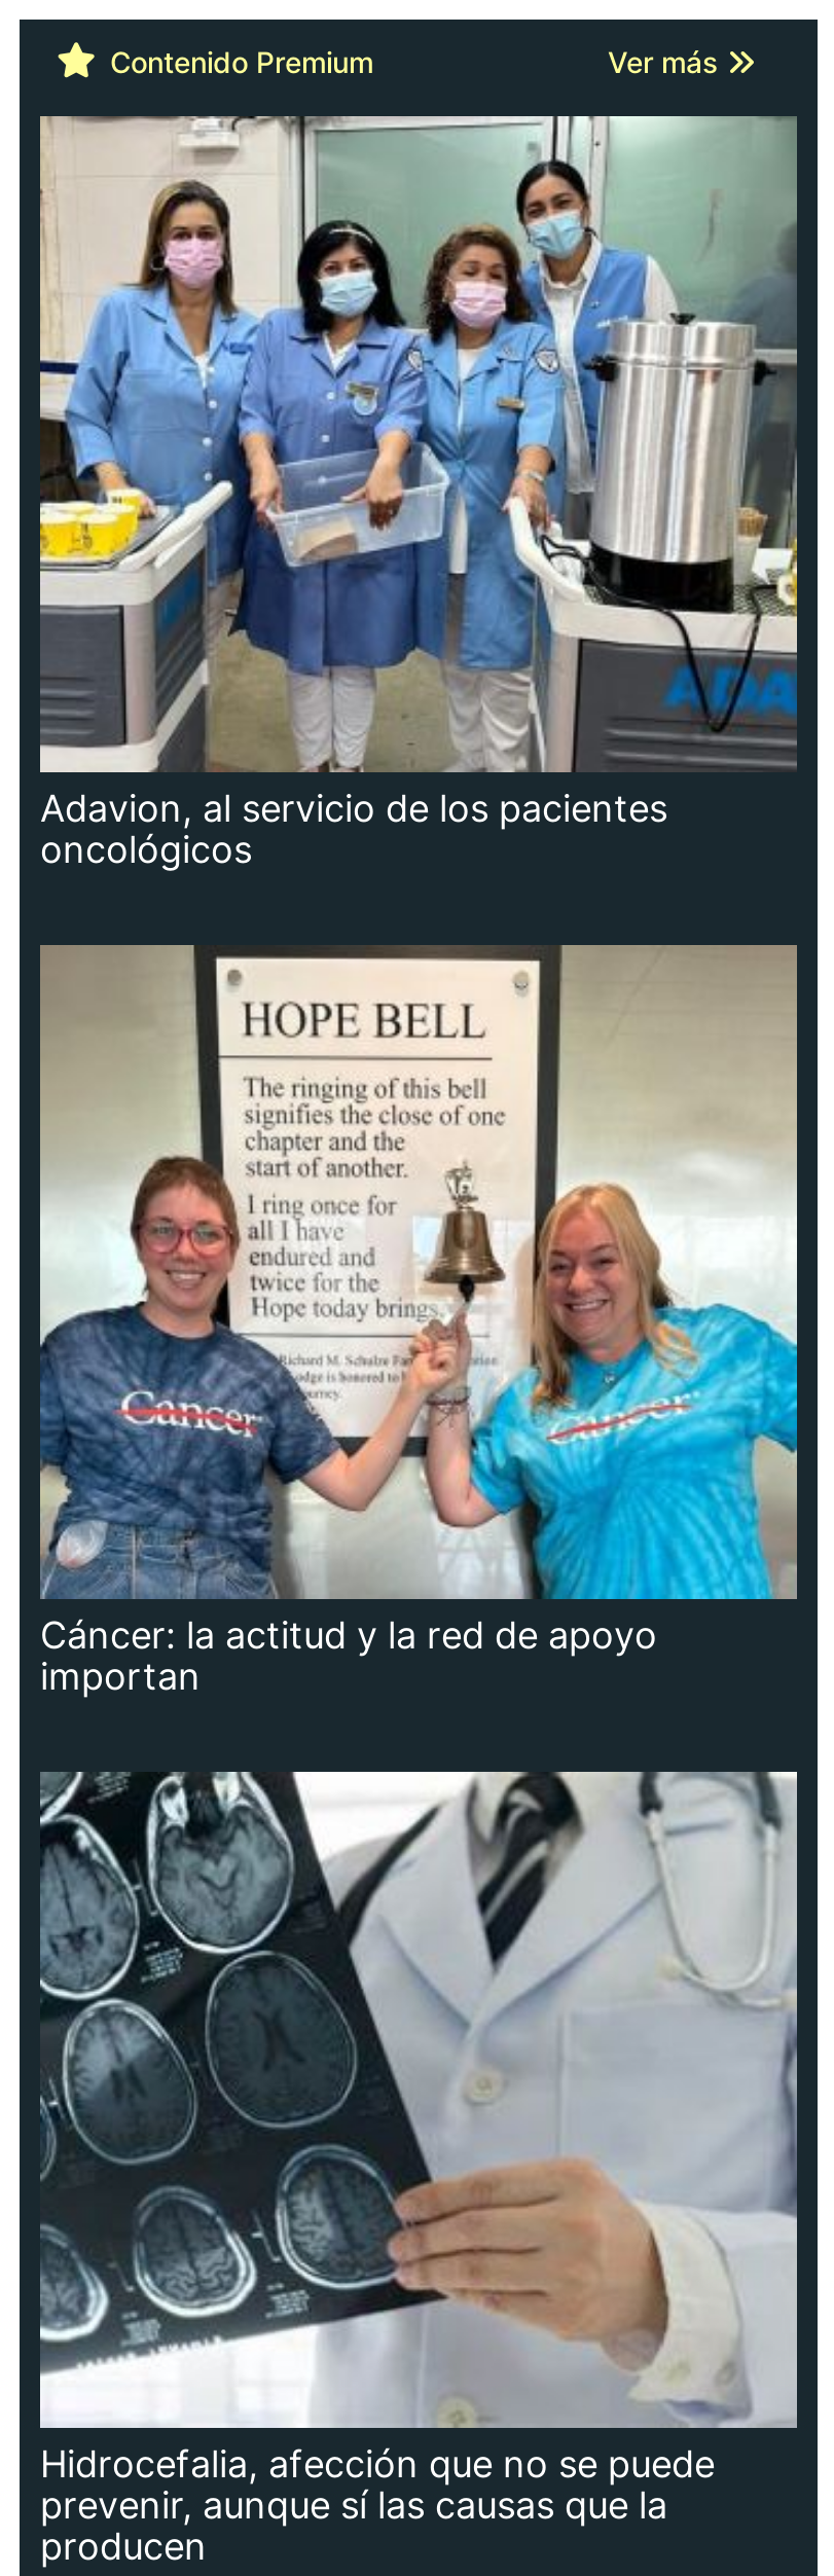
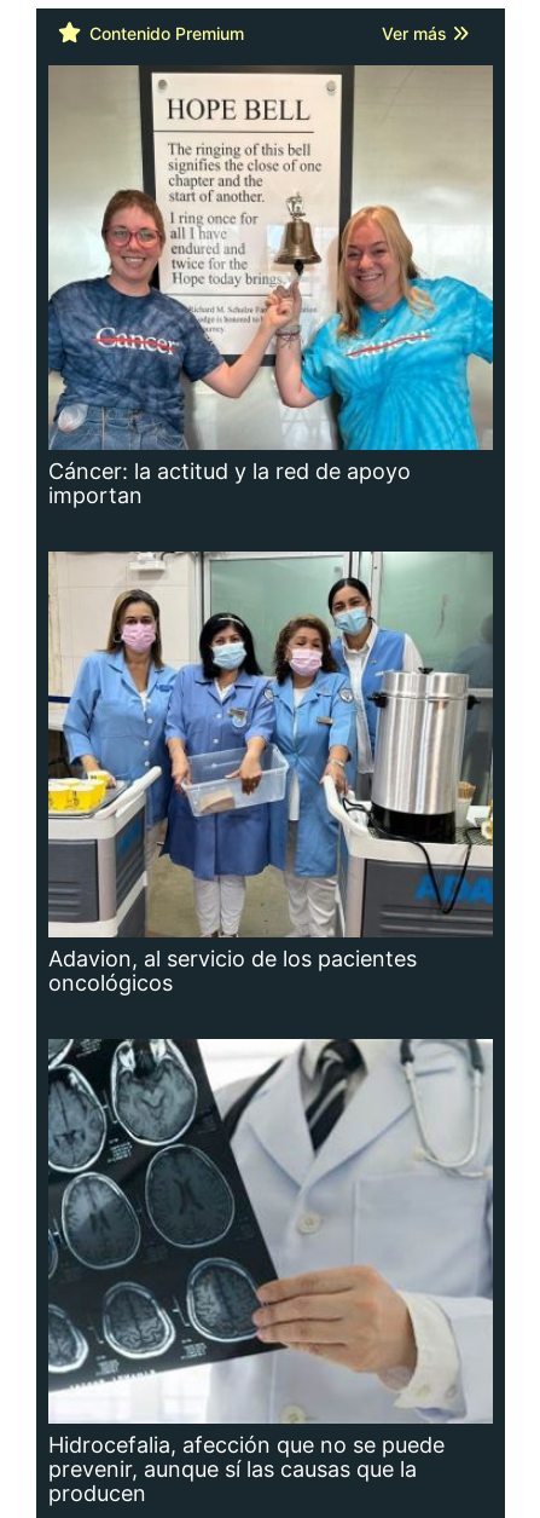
moved down: [image] | Adavion, al servicio de los pacientes | oncológicos

moved up: [image] | Cáncer: la actitud y la red de apoyo | importan
